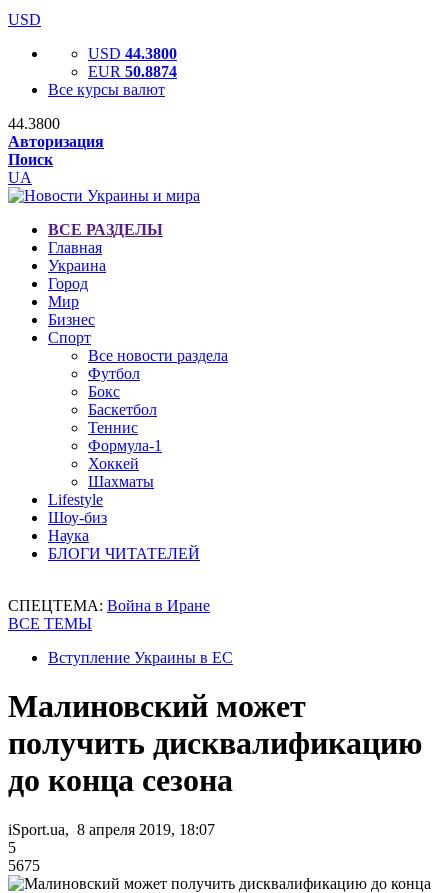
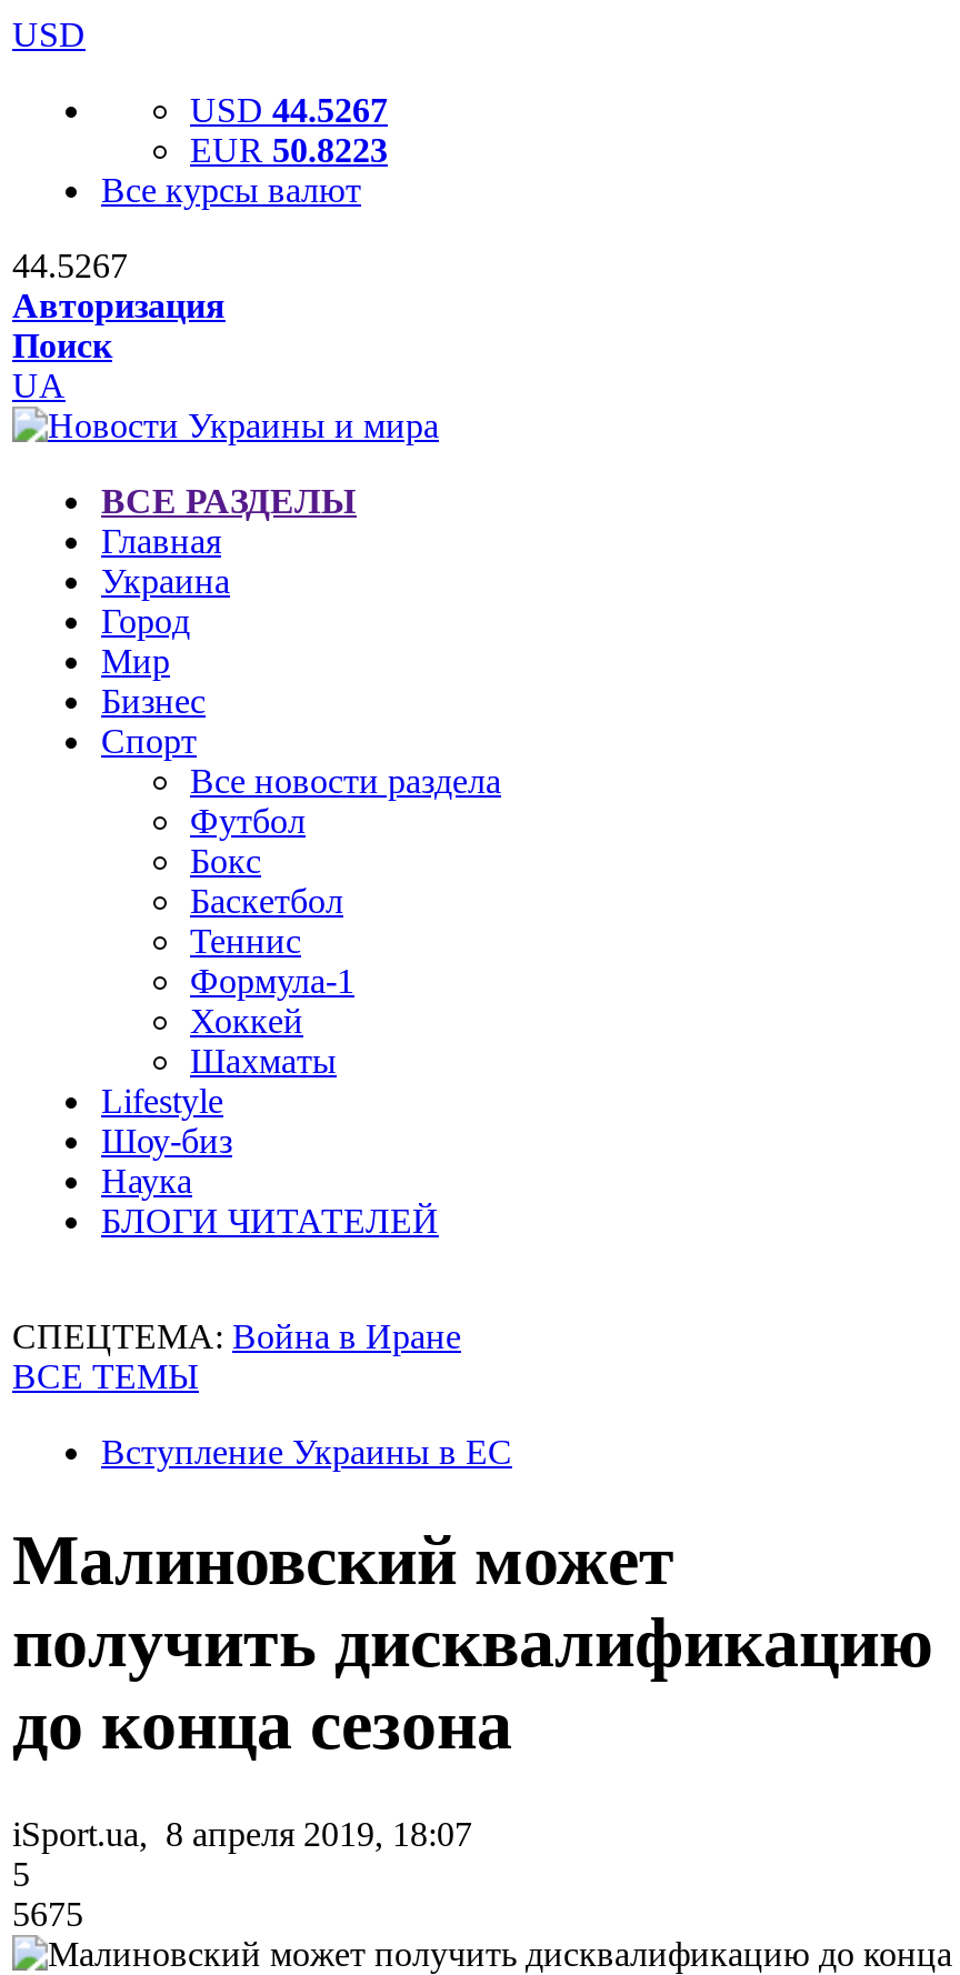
- USD 44.3800
+ USD 44.5267

- EUR 50.8874
+ EUR 50.8223

- 44.3800
+ 44.5267
